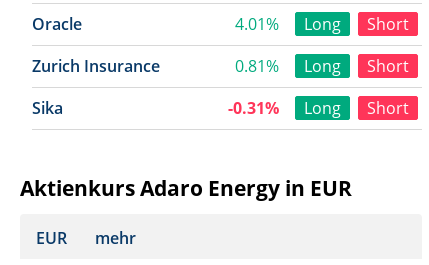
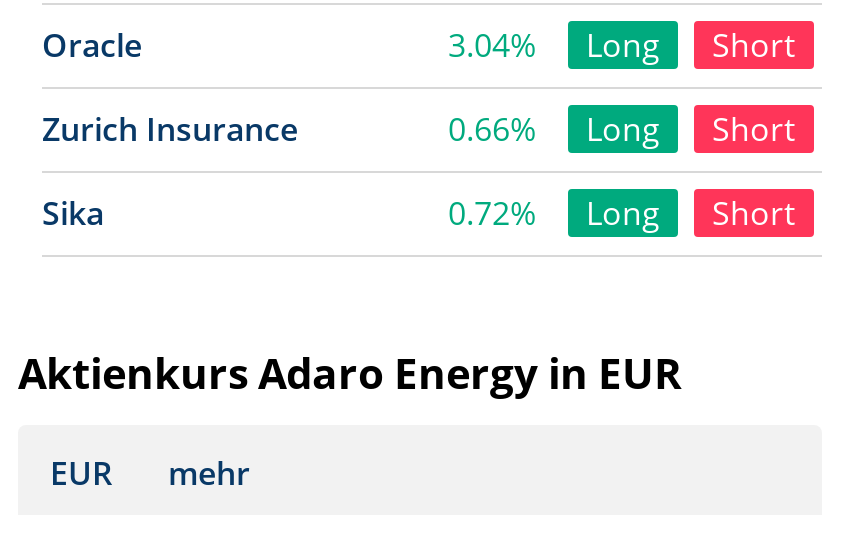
- 4.01% Long Short
+ 3.04% Long Short

- 0.81% Long Short
+ 0.66% Long Short

- -0.31% Long Short
+ 0.72% Long Short
